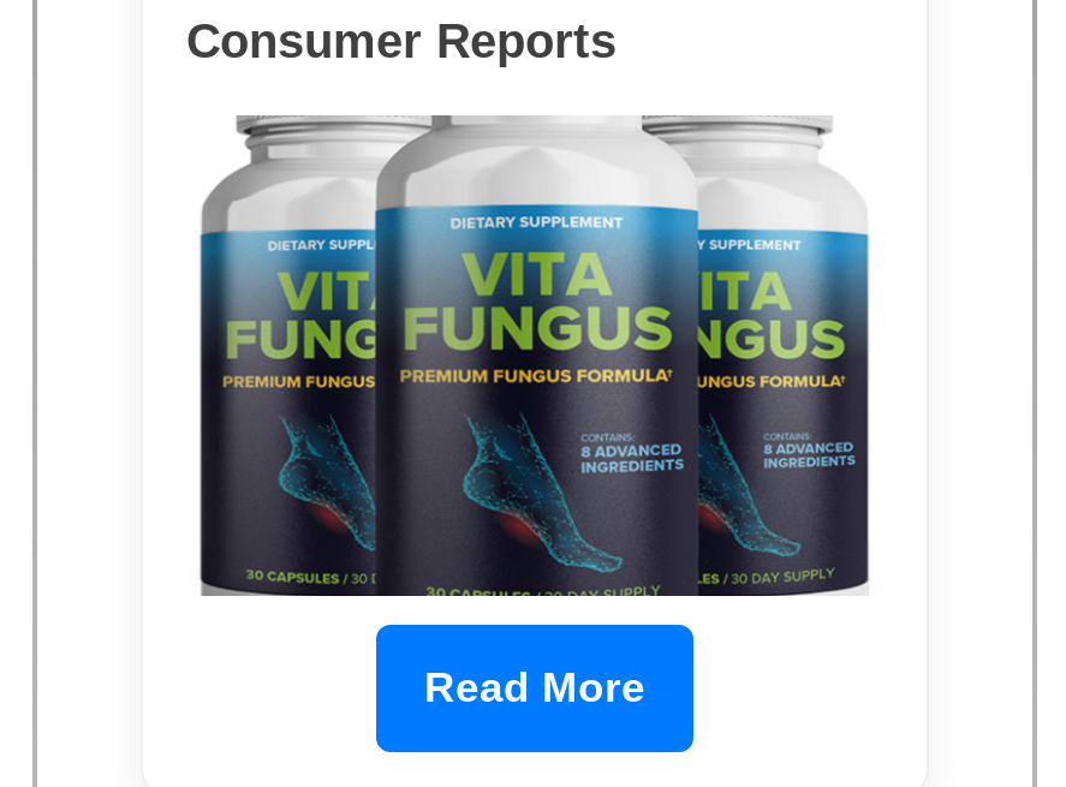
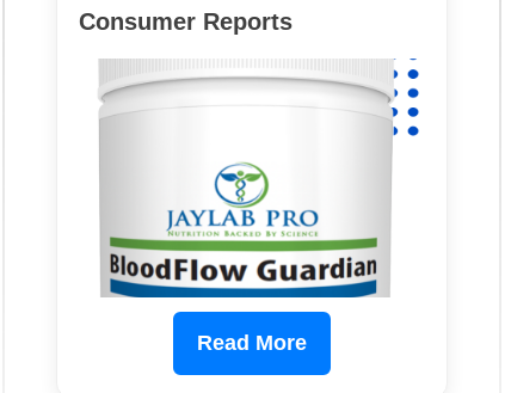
- [image]
+ [image]
